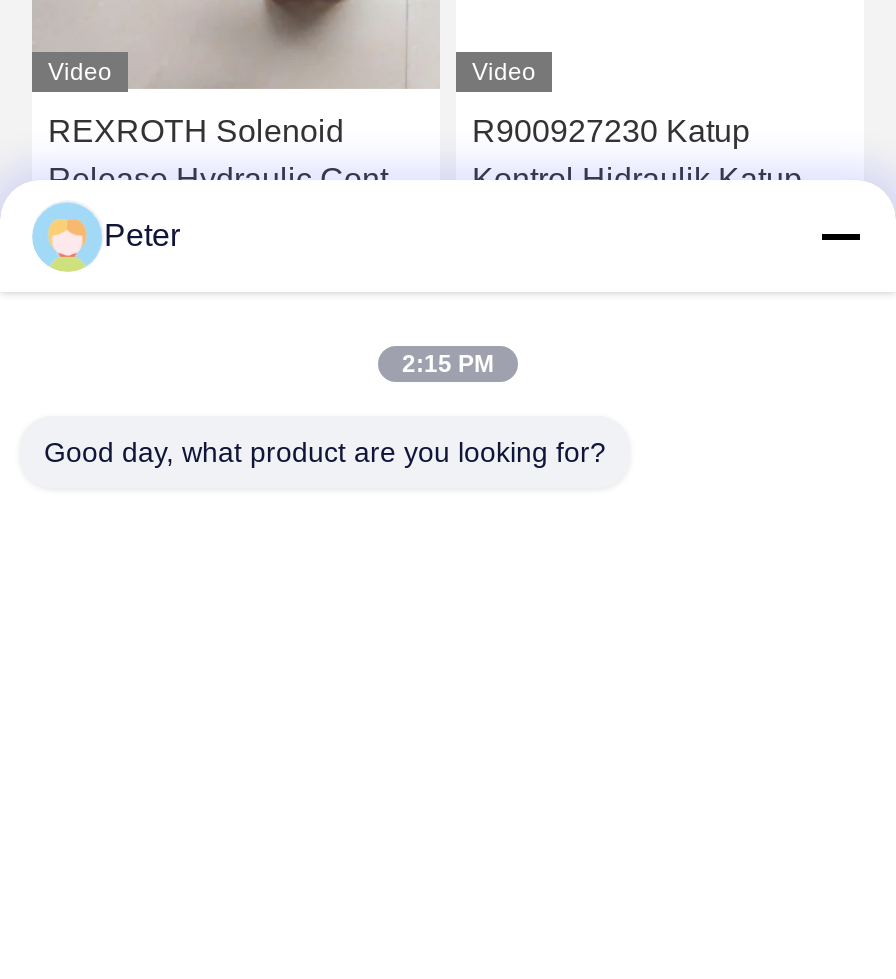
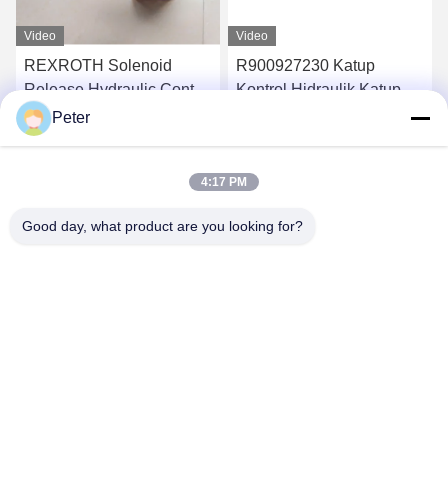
- 2:15 PM
+ 4:17 PM
